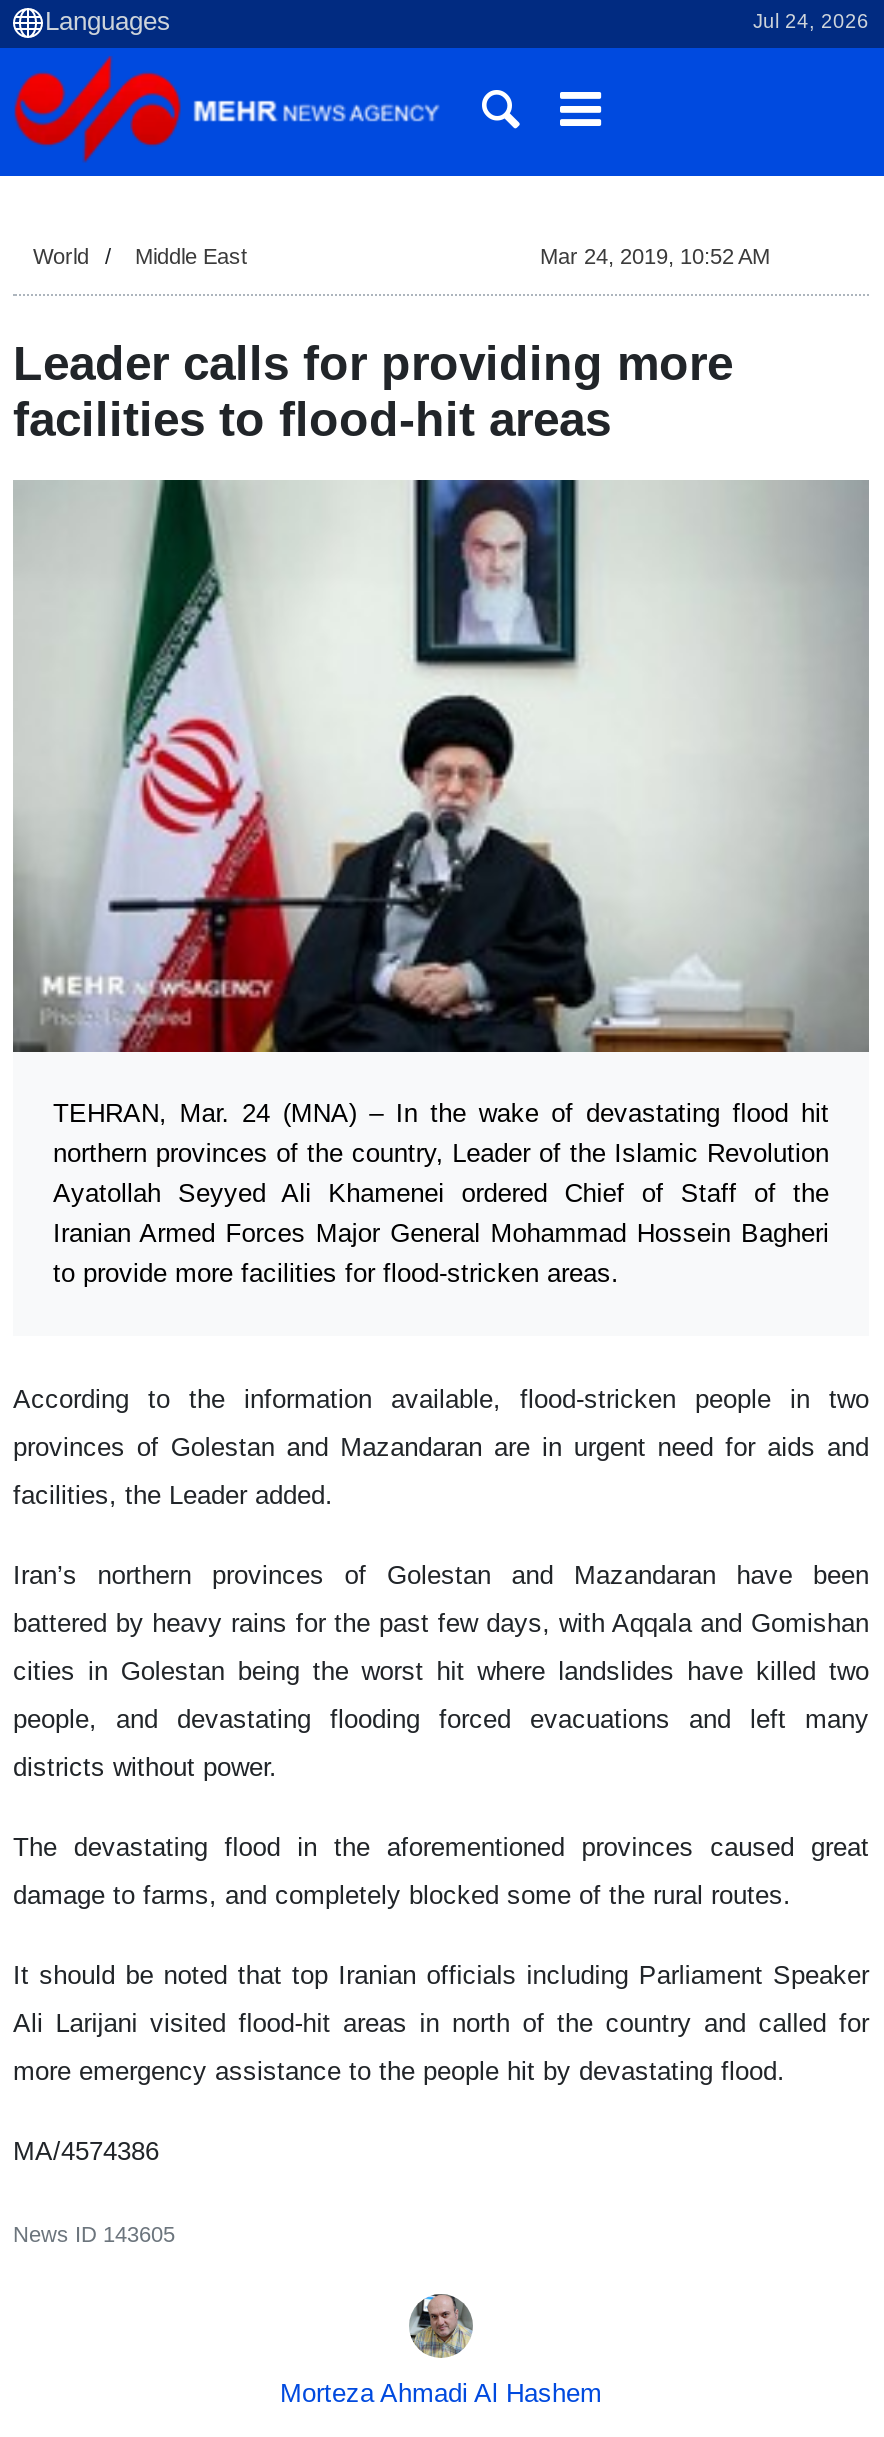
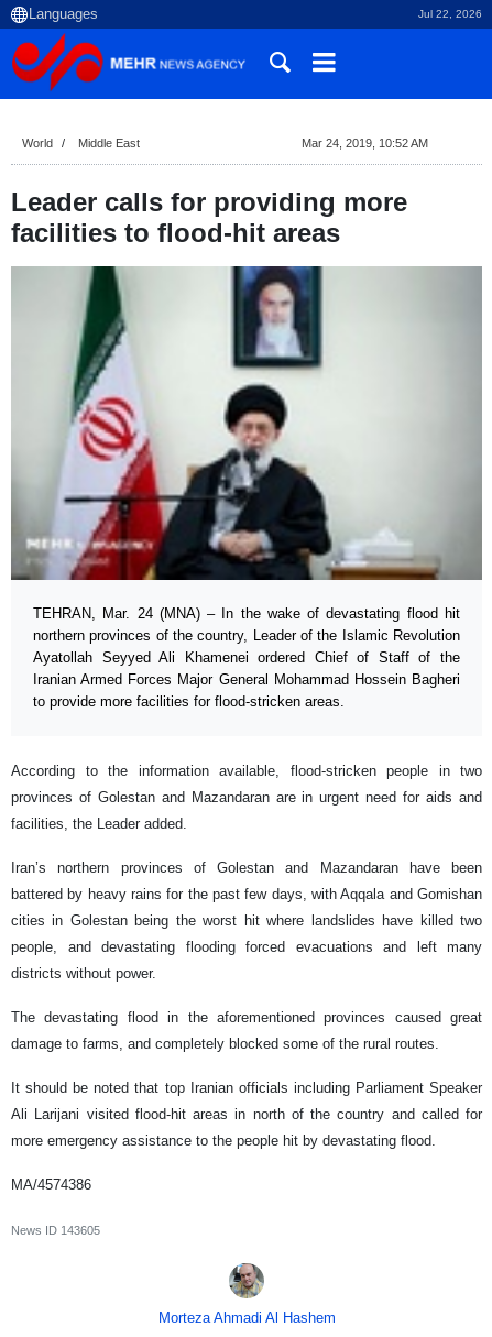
- Jul 24, 2026
+ Jul 22, 2026
